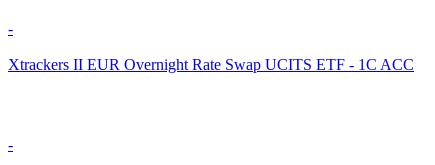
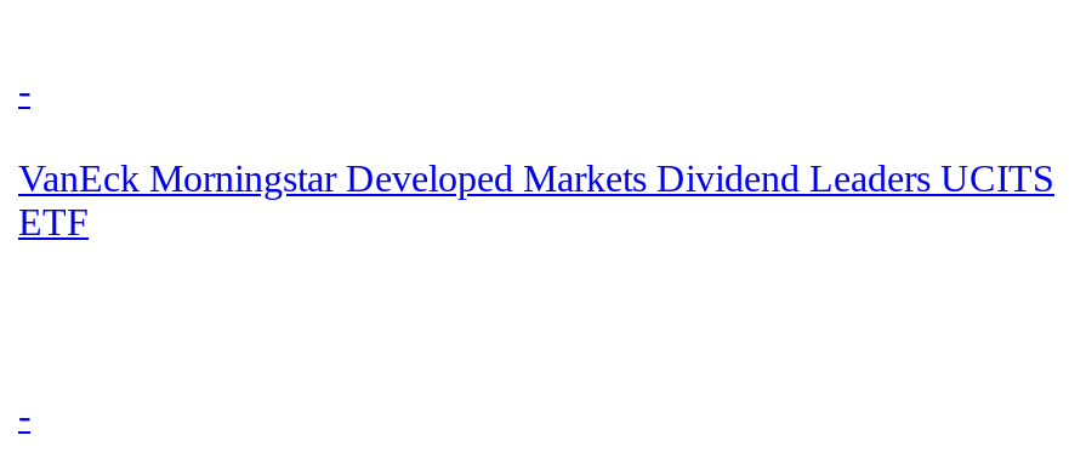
- Xtrackers II EUR Overnight Rate Swap UCITS ETF - 1C ACC
+ VanEck Morningstar Developed Markets Dividend Leaders UCITS
+ ETF
